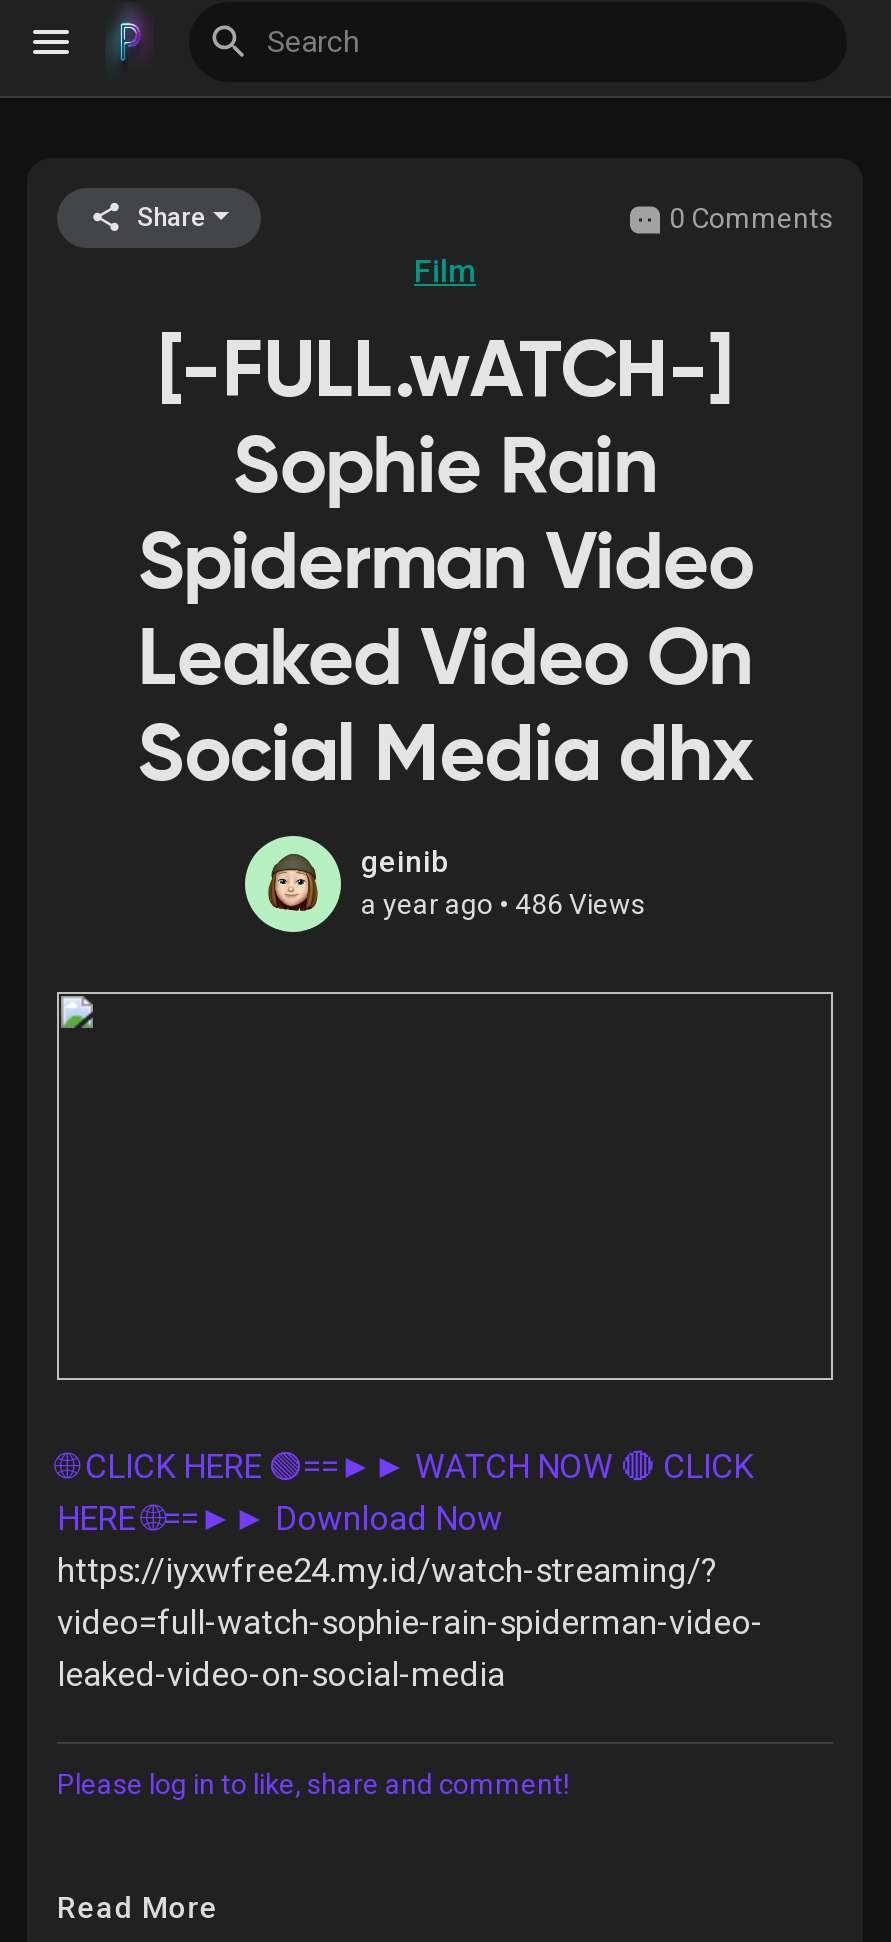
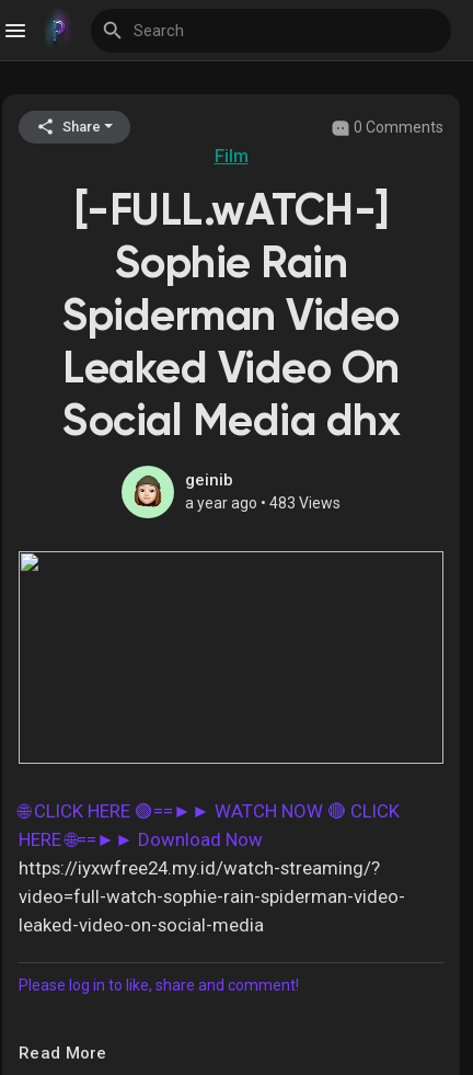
- a year ago • 486 Views
+ a year ago • 483 Views
